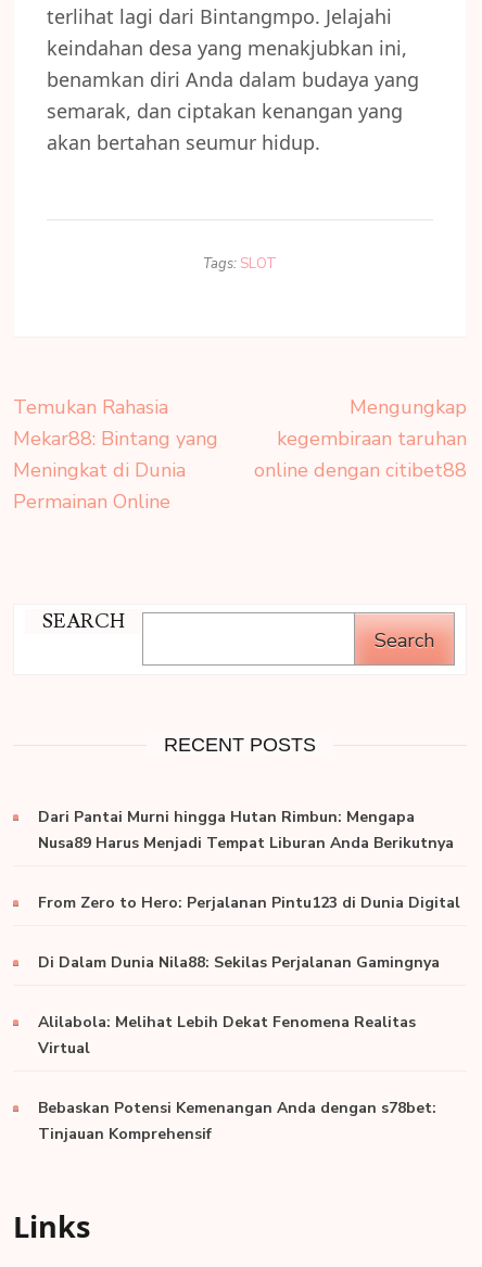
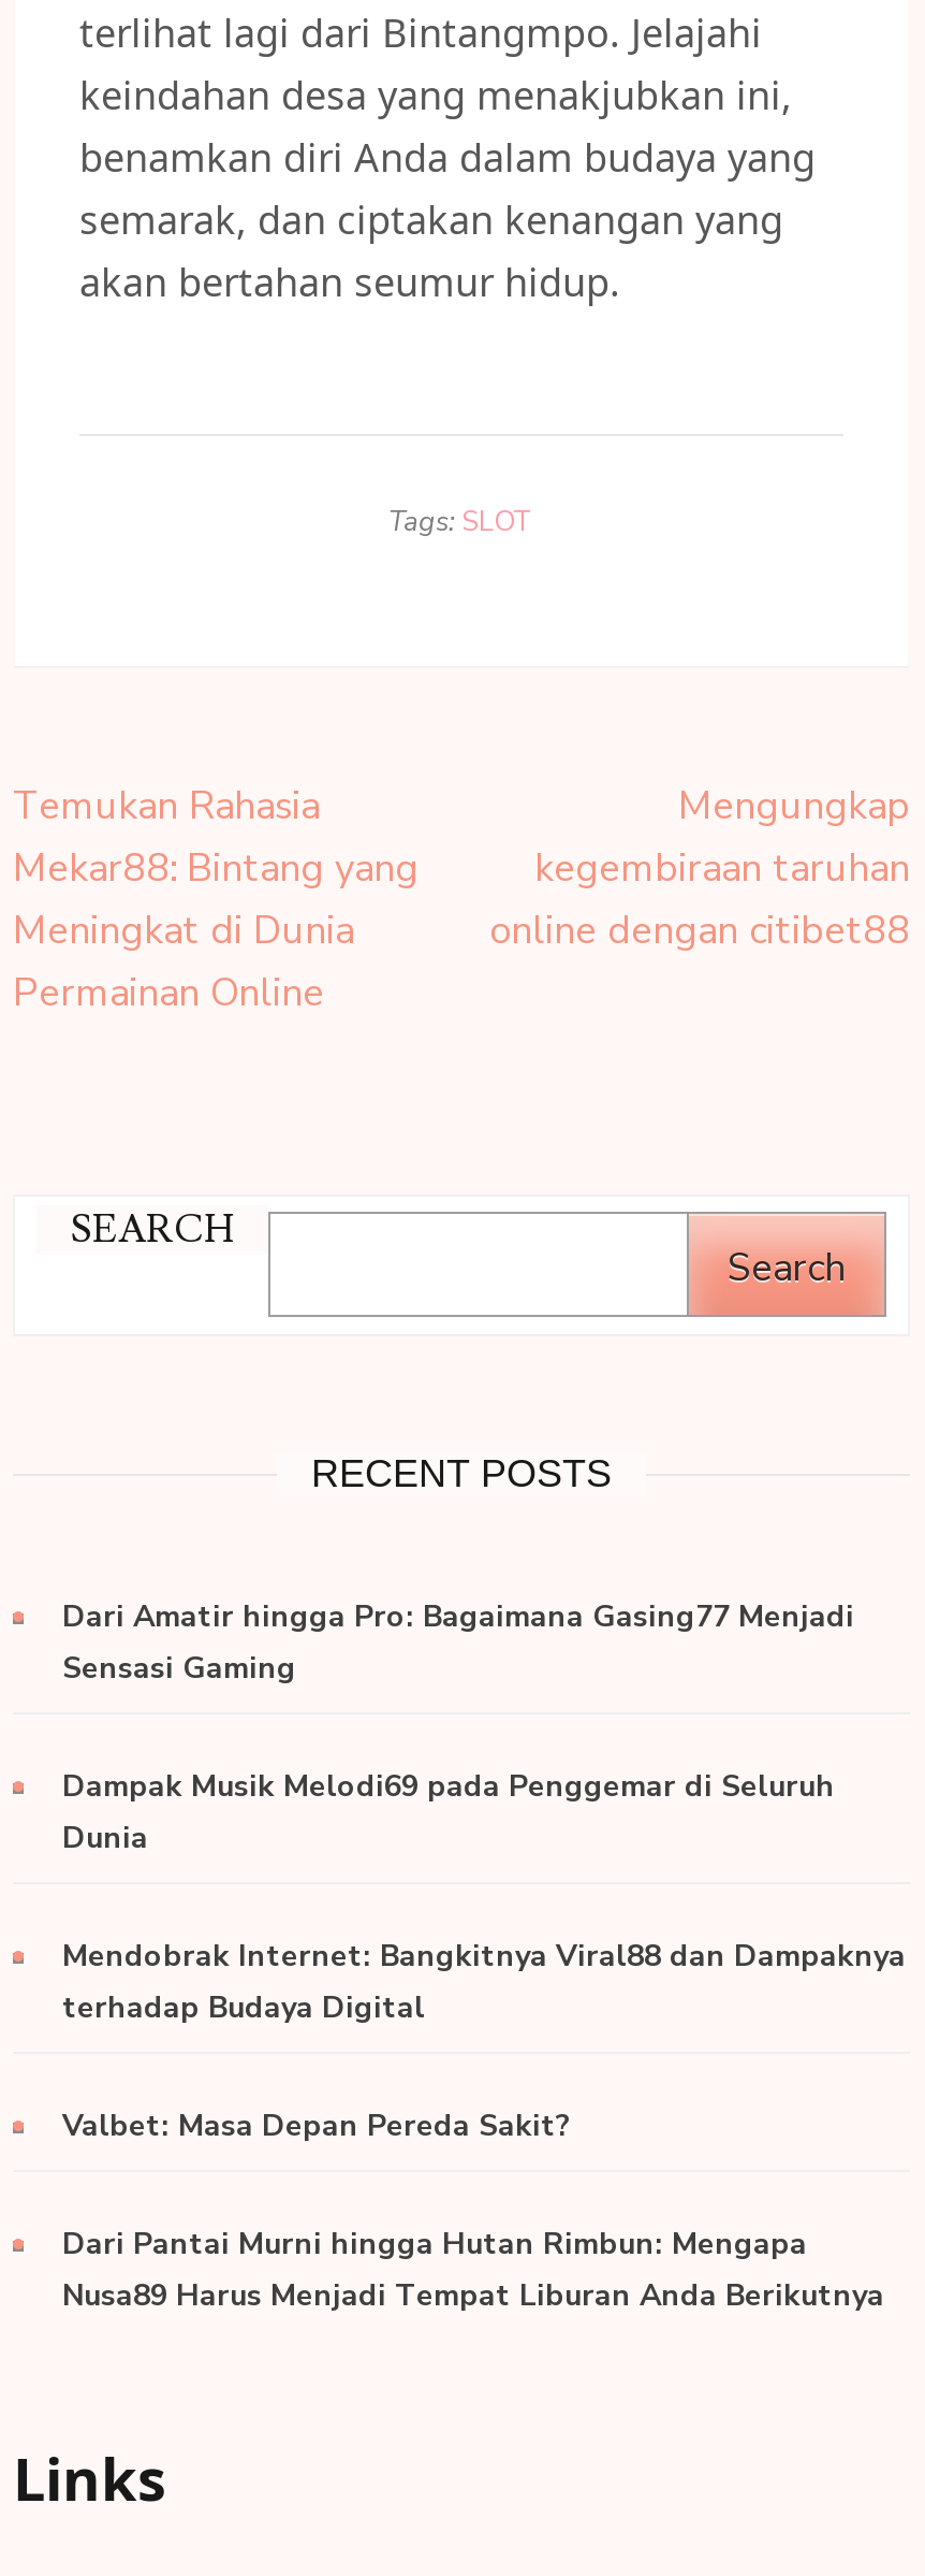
+ Dari Amatir hingga Pro: Bagaimana Gasing77 Menjadi
+ Sensasi Gaming
+ Dampak Musik Melodi69 pada Penggemar di Seluruh
+ Dunia
+ Mendobrak Internet: Bangkitnya Viral88 dan Dampaknya
+ terhadap Budaya Digital
+ Valbet: Masa Depan Pereda Sakit?

moved down: Dari Pantai Murni hingga Hutan Rimbun: Mengapa | Nusa89 Harus Menjadi Tempat Liburan Anda Berikutnya

- From Zero to Hero: Perjalanan Pintu123 di Dunia Digital
- Di Dalam Dunia Nila88: Sekilas Perjalanan Gamingnya
- Alilabola: Melihat Lebih Dekat Fenomena Realitas
- Virtual
- Bebaskan Potensi Kemenangan Anda dengan s78bet:
- Tinjauan Komprehensif
